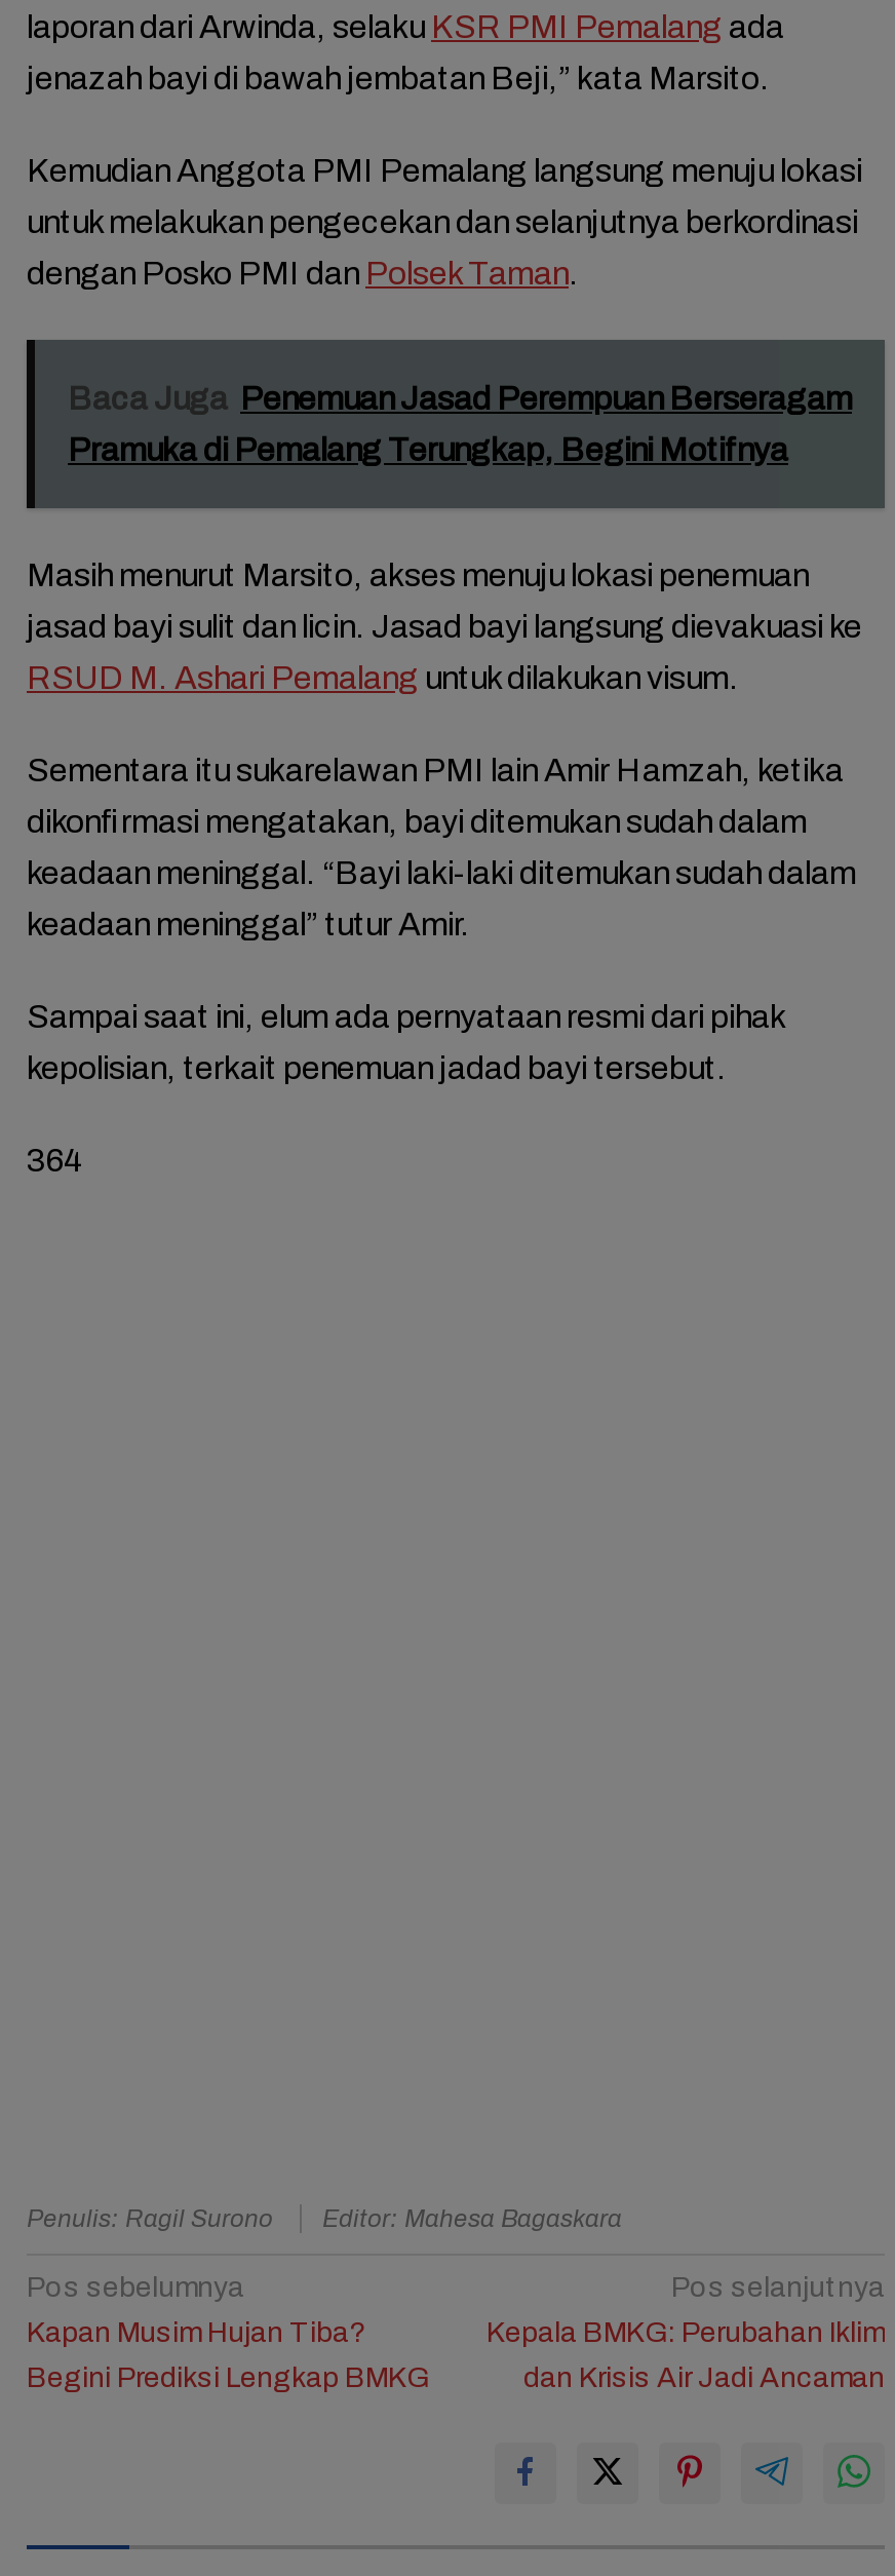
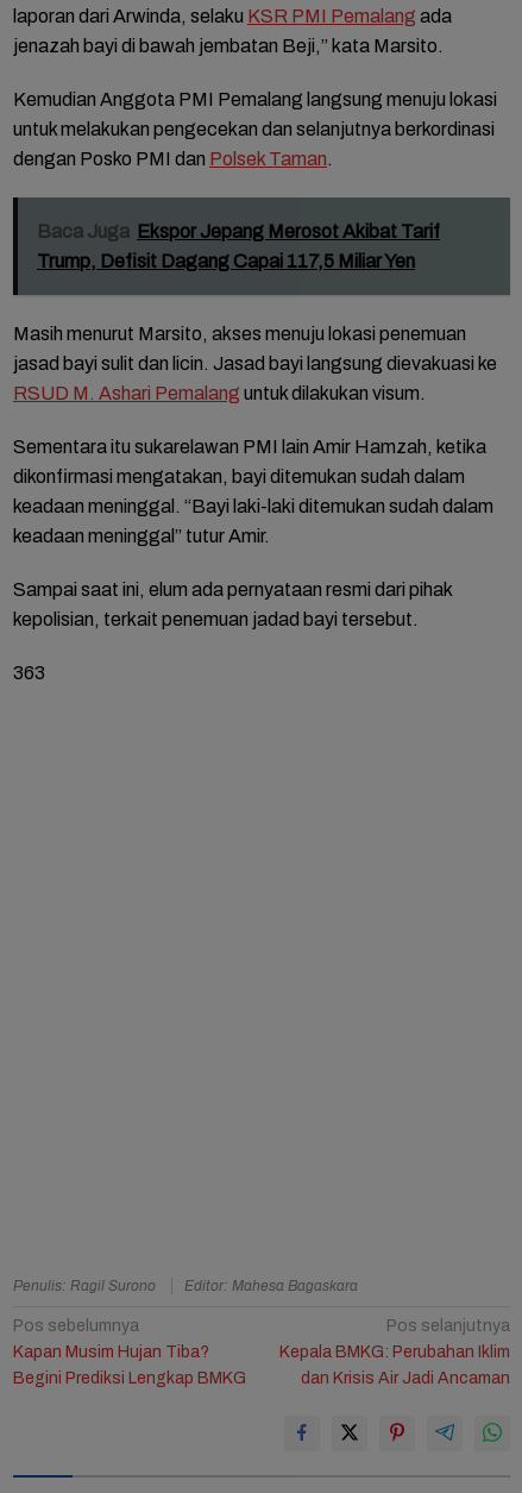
- Baca Juga Penemuan Jasad Perempuan Berseragam
+ Baca Juga Ekspor Jepang Merosot Akibat Tarif

- Pramuka di Pemalang Terungkap, Begini Motifnya
+ Trump, Defisit Dagang Capai 117,5 Miliar Yen

- 364
+ 363
